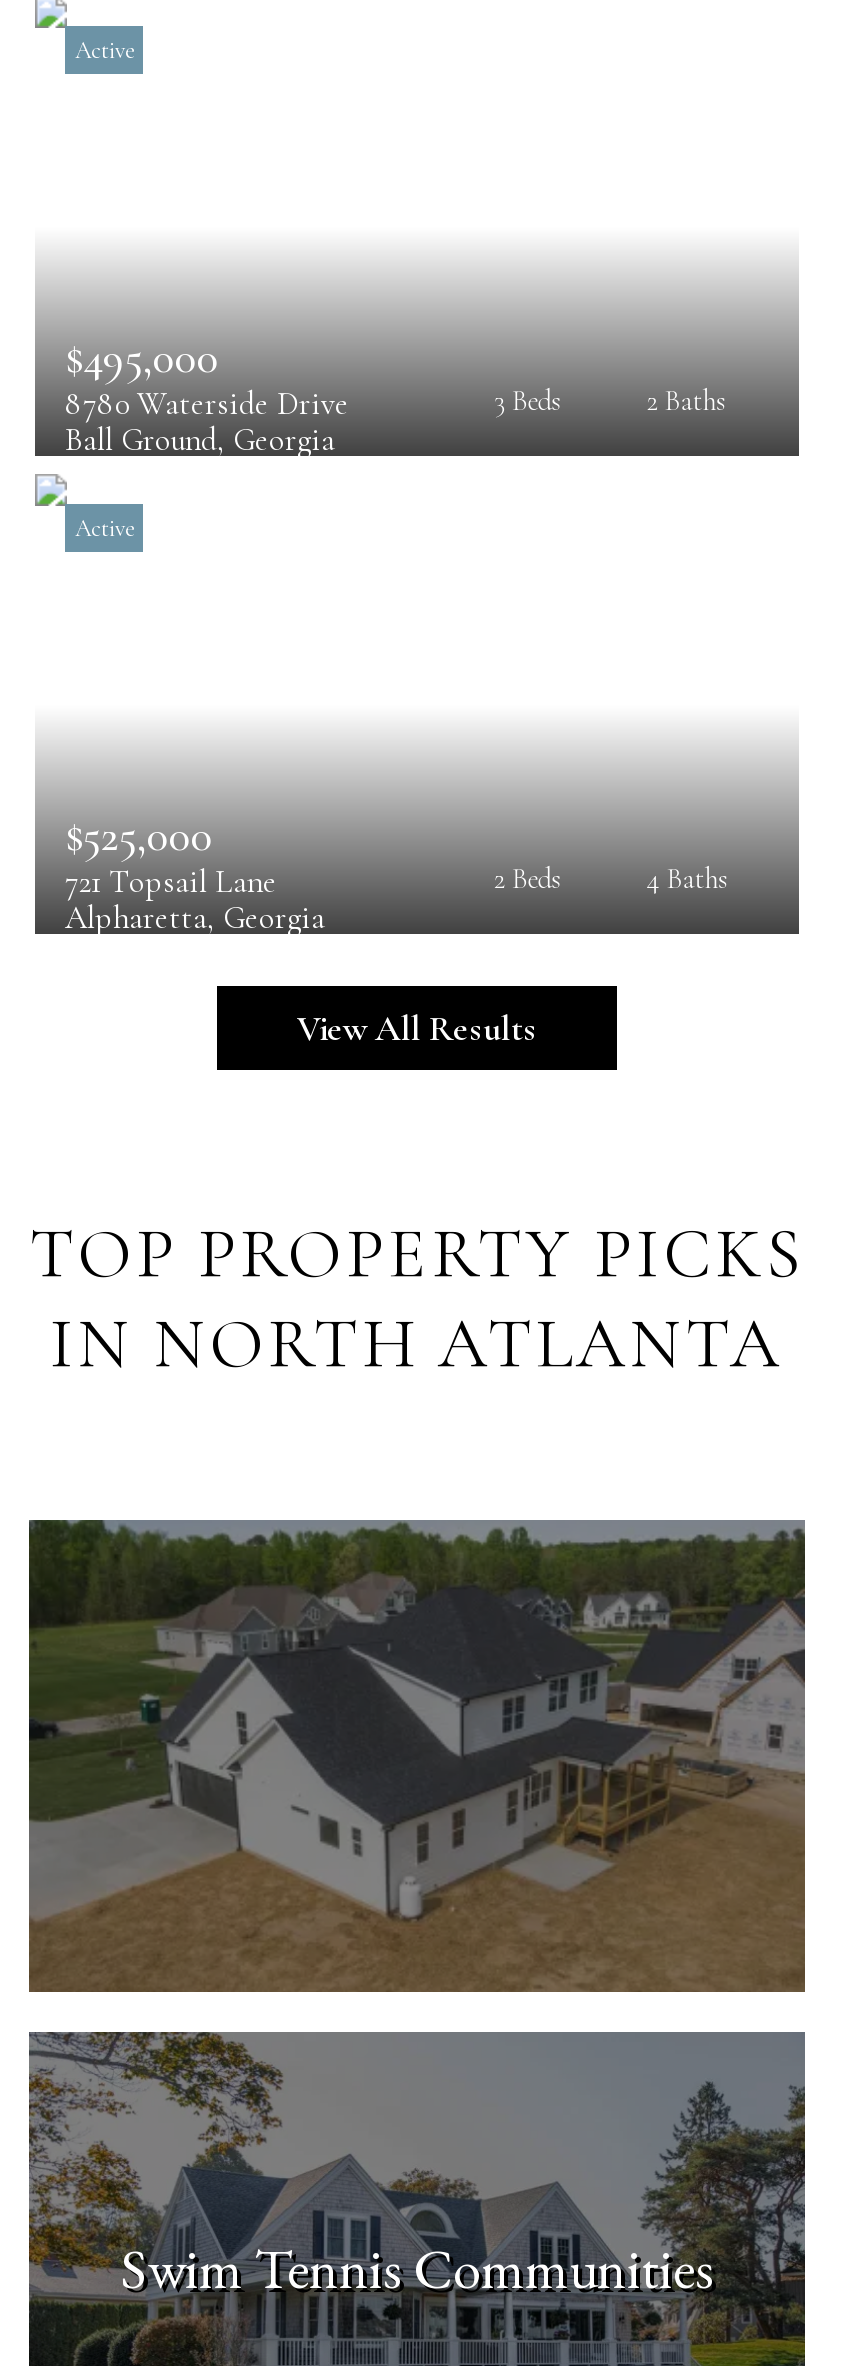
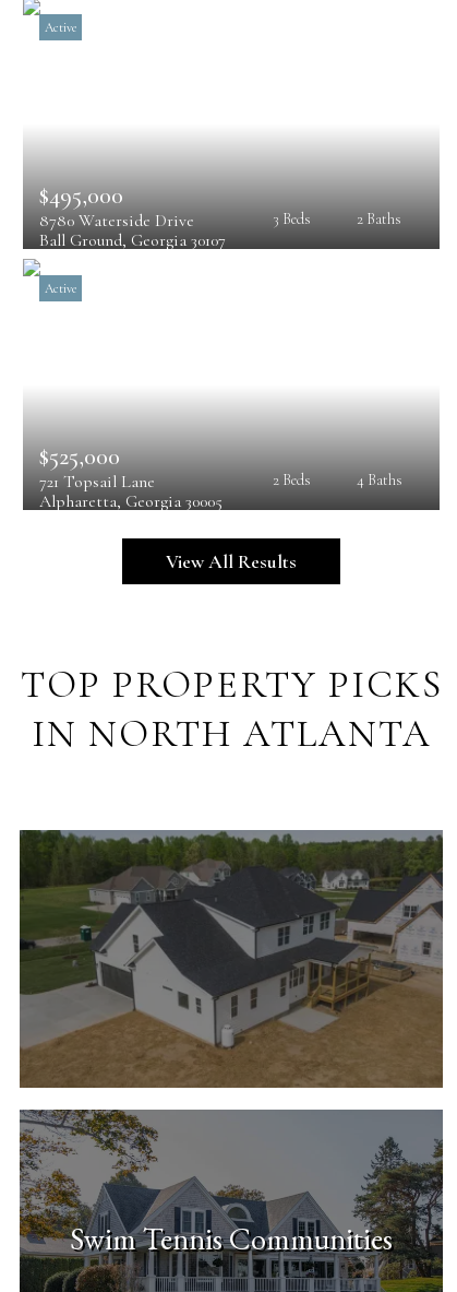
- Ball Ground, Georgia
+ Ball Ground, Georgia 30107

- Alpharetta, Georgia
+ Alpharetta, Georgia 30005
